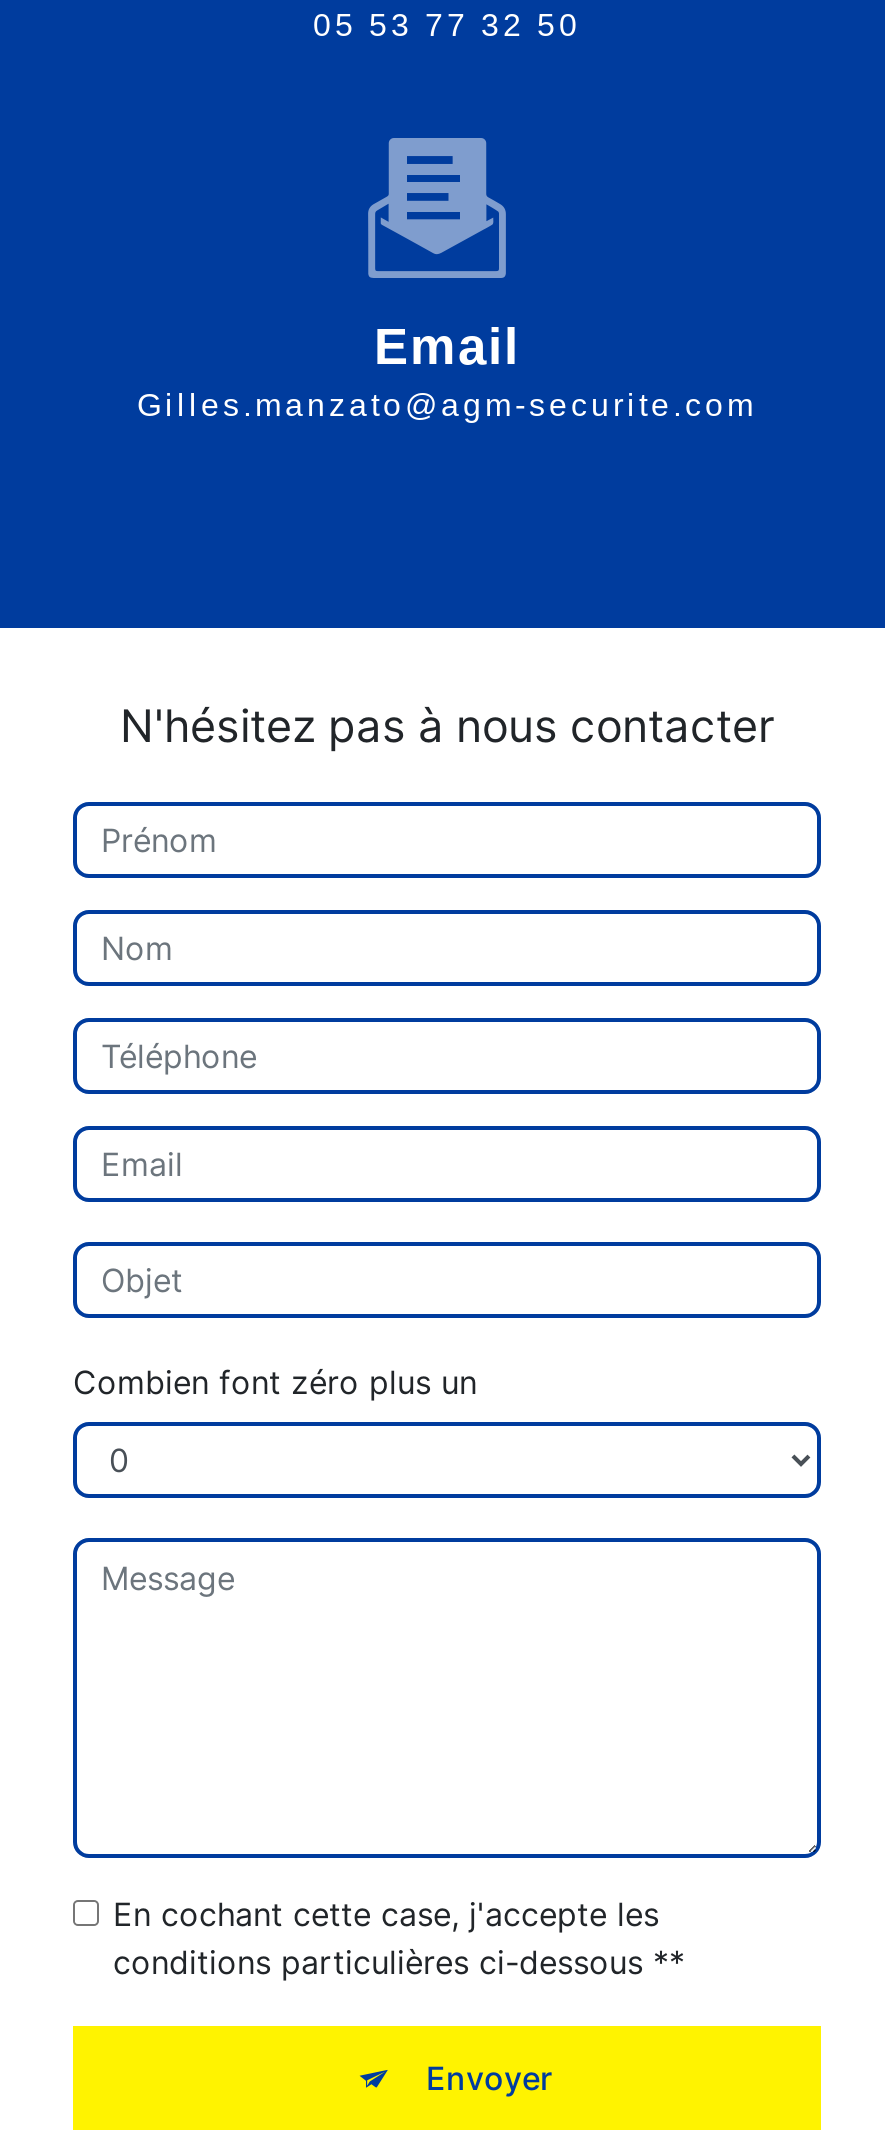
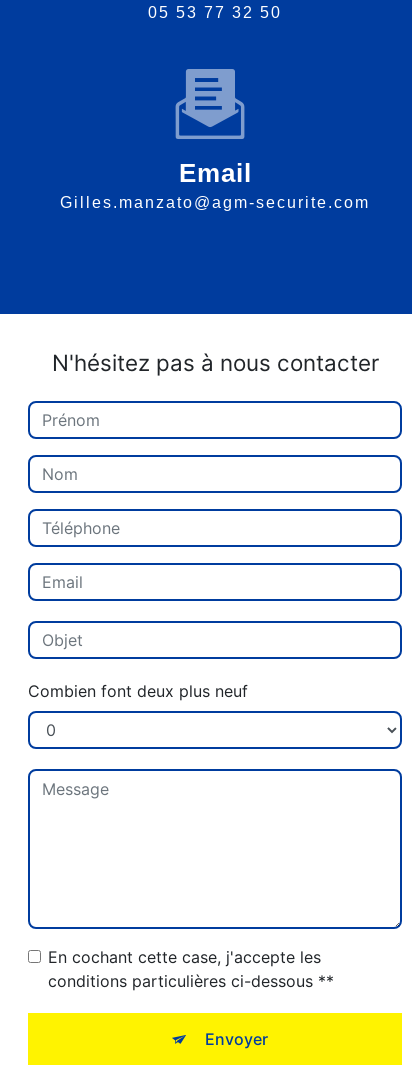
- Combien font zéro plus un
+ Combien font deux plus neuf
